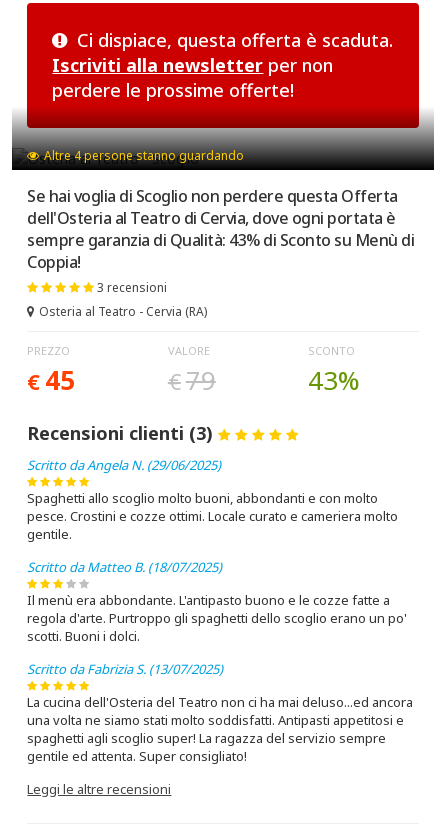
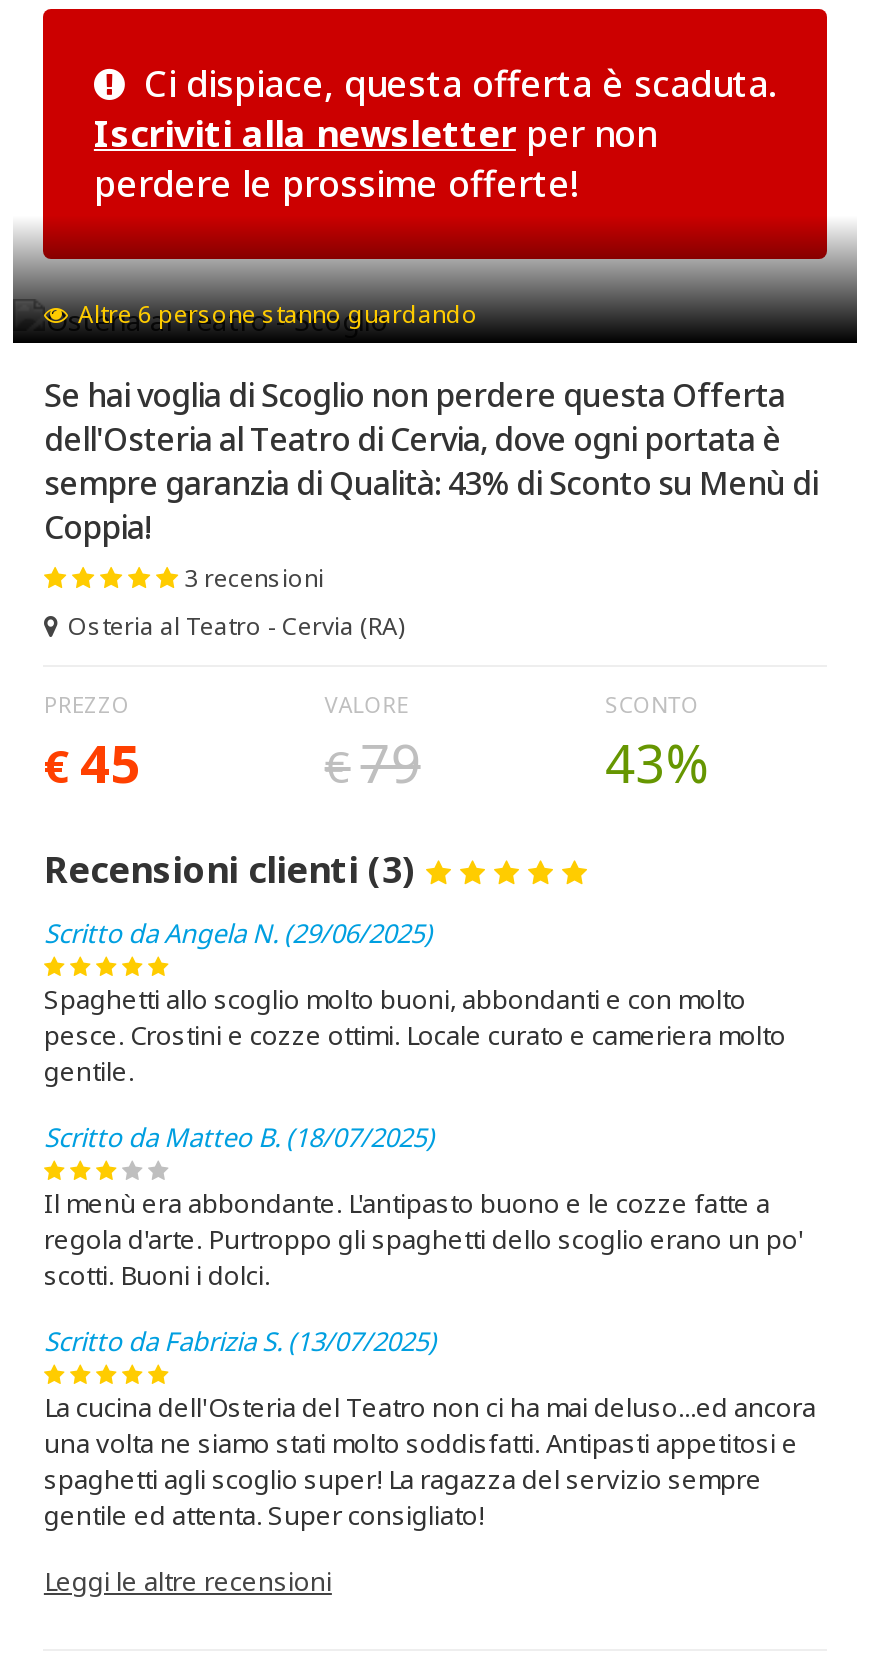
- Altre 4 persone stanno guardando
+ Altre 6 persone stanno guardando
